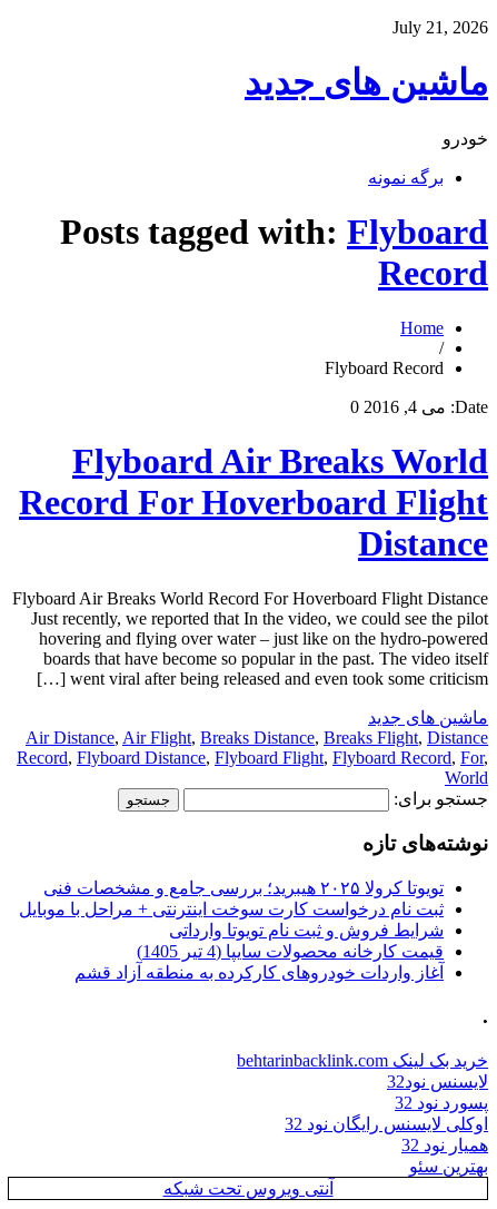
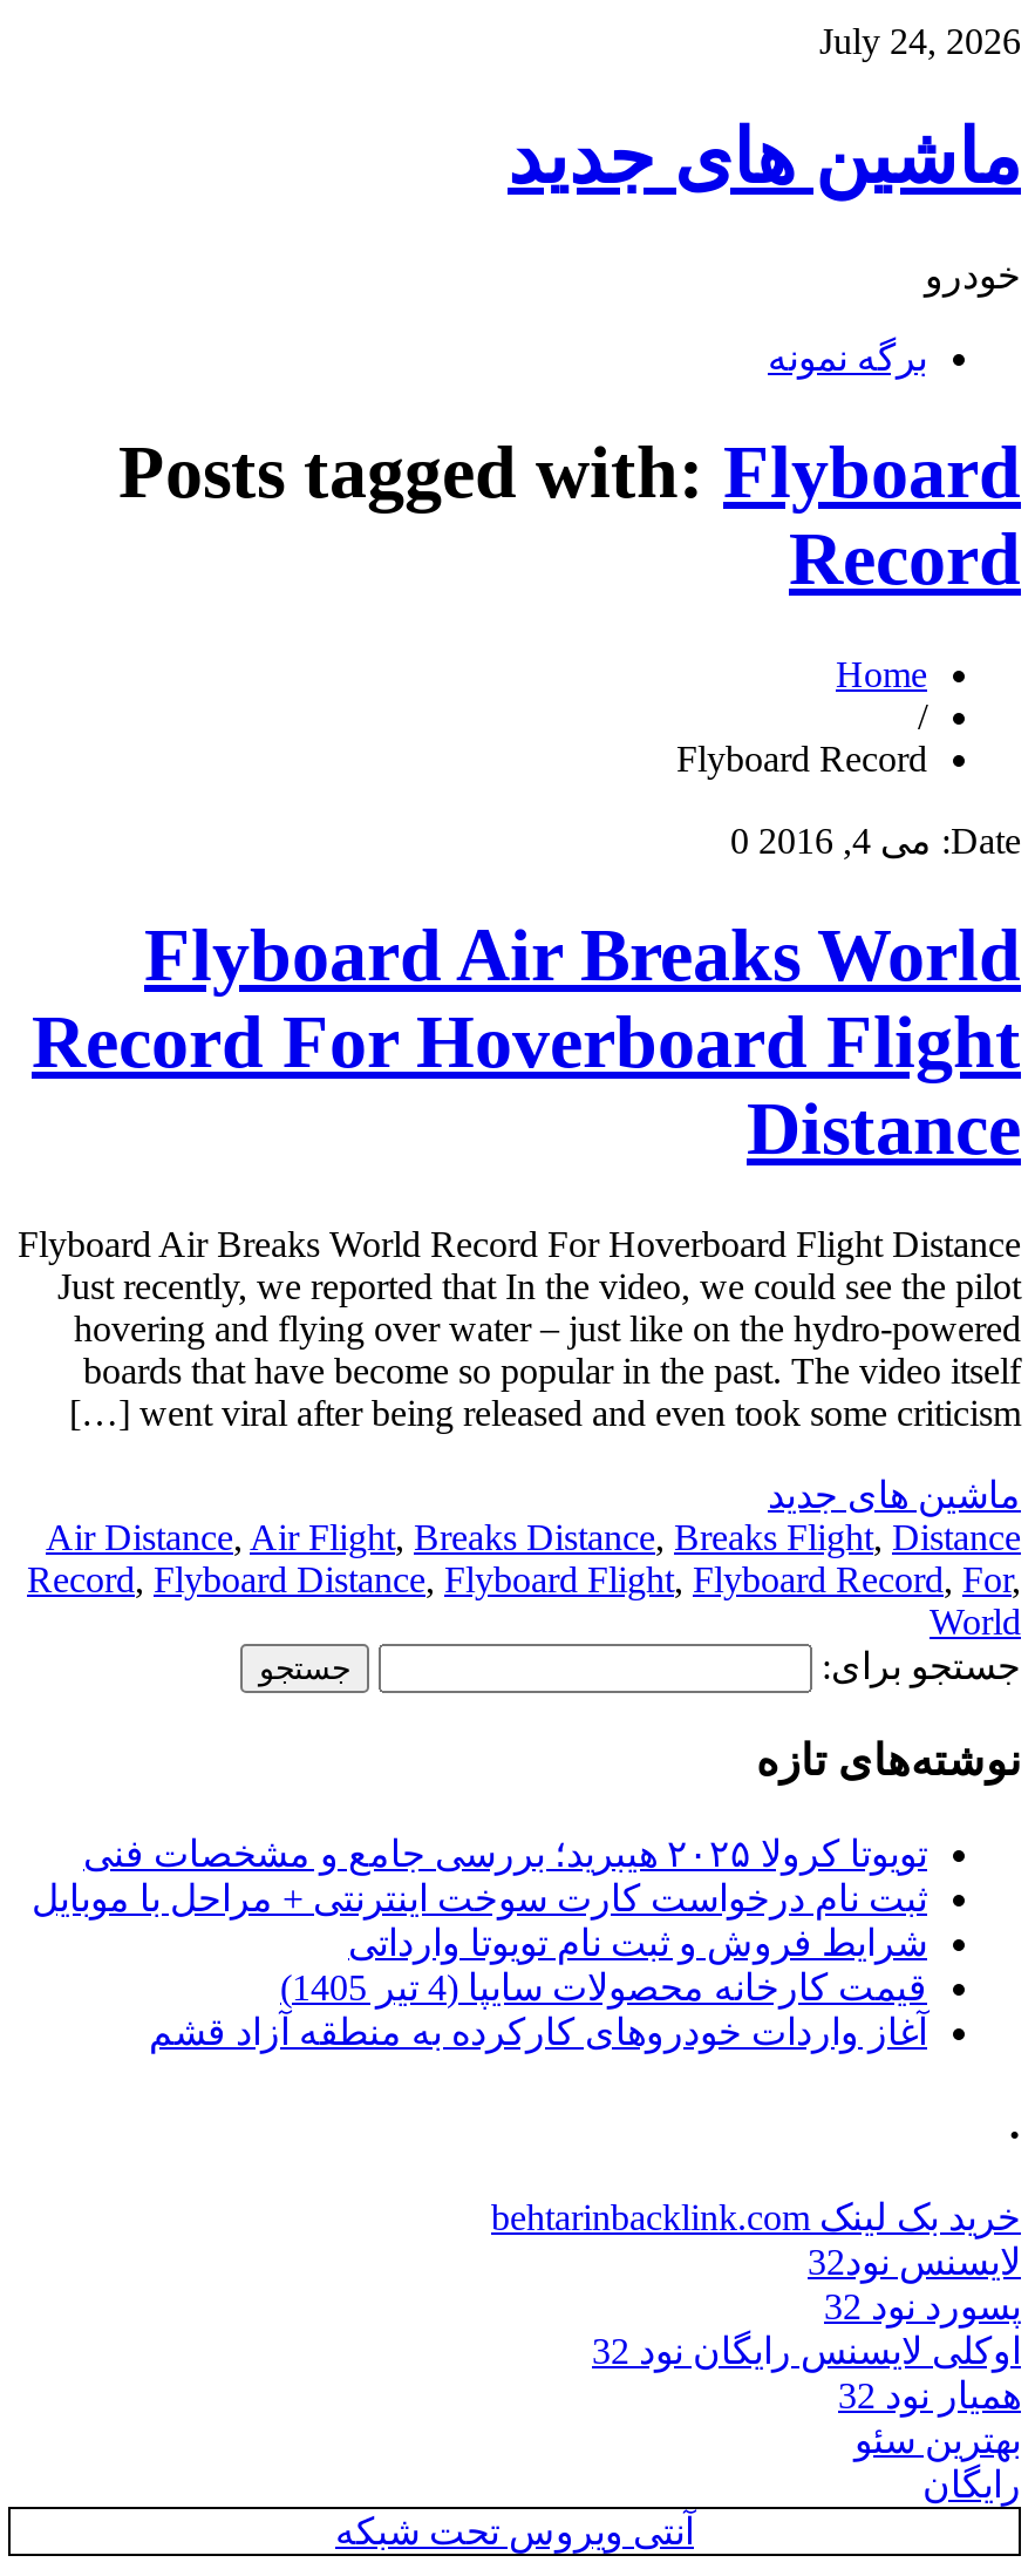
- July 21, 2026
+ July 24, 2026

+ رایگان
